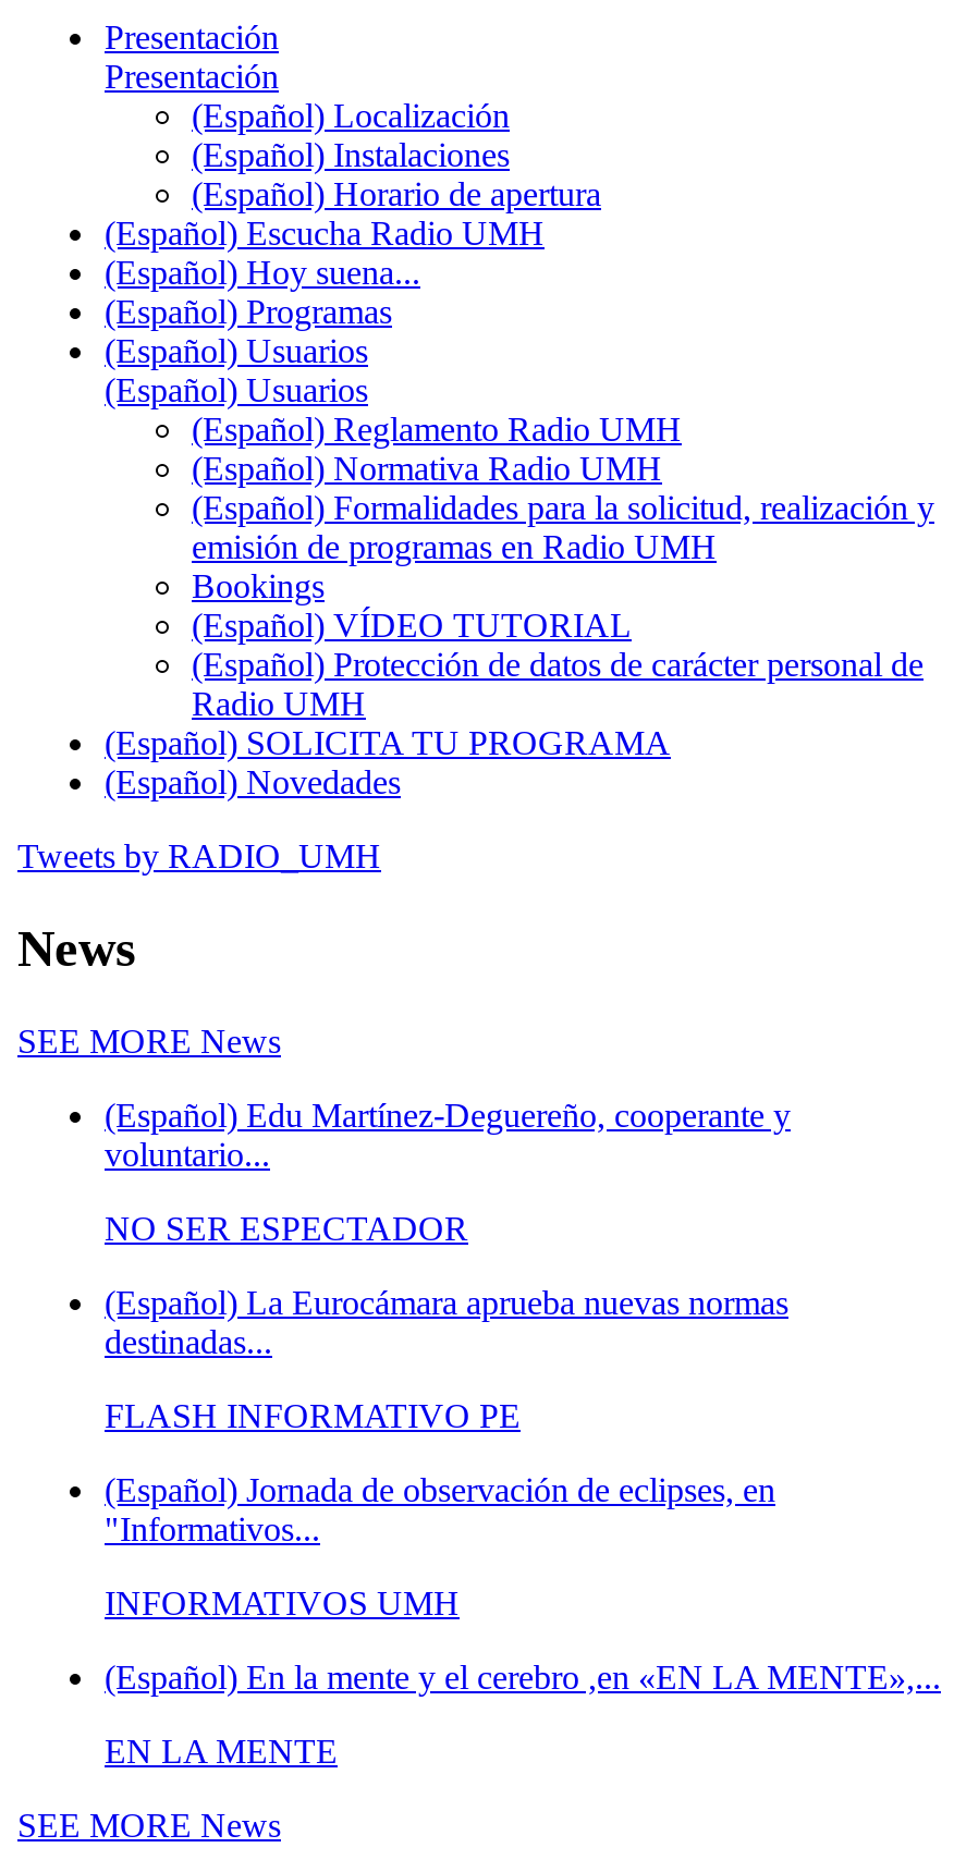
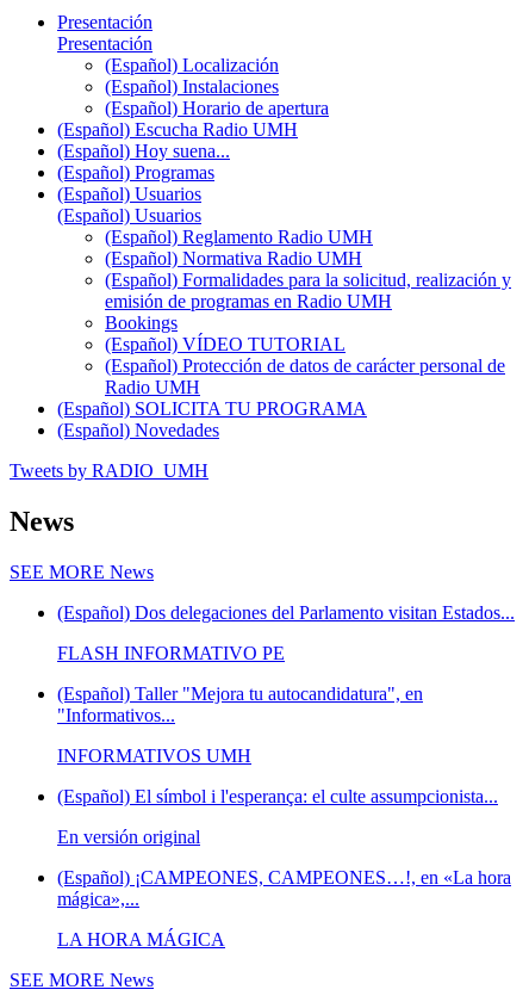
- (Español) Edu Martínez-Deguereño, cooperante y
- voluntario...
- NO SER ESPECTADOR
- (Español) La Eurocámara aprueba nuevas normas
- destinadas...
+ (Español) Dos delegaciones del Parlamento visitan Estados...

moved up: FLASH INFORMATIVO PE

- (Español) Jornada de observación de eclipses, en
+ (Español) Taller "Mejora tu autocandidatura", en

moved up: "Informativos... | INFORMATIVOS UMH

- (Español) En la mente y el cerebro ,en «EN LA MENTE»,...
- EN LA MENTE
+ (Español) El símbol i l'esperança: el culte assumpcionista...
+ En versión original
+ (Español) ¡CAMPEONES, CAMPEONES…!, en «La hora
+ mágica»,...
+ LA HORA MÁGICA
